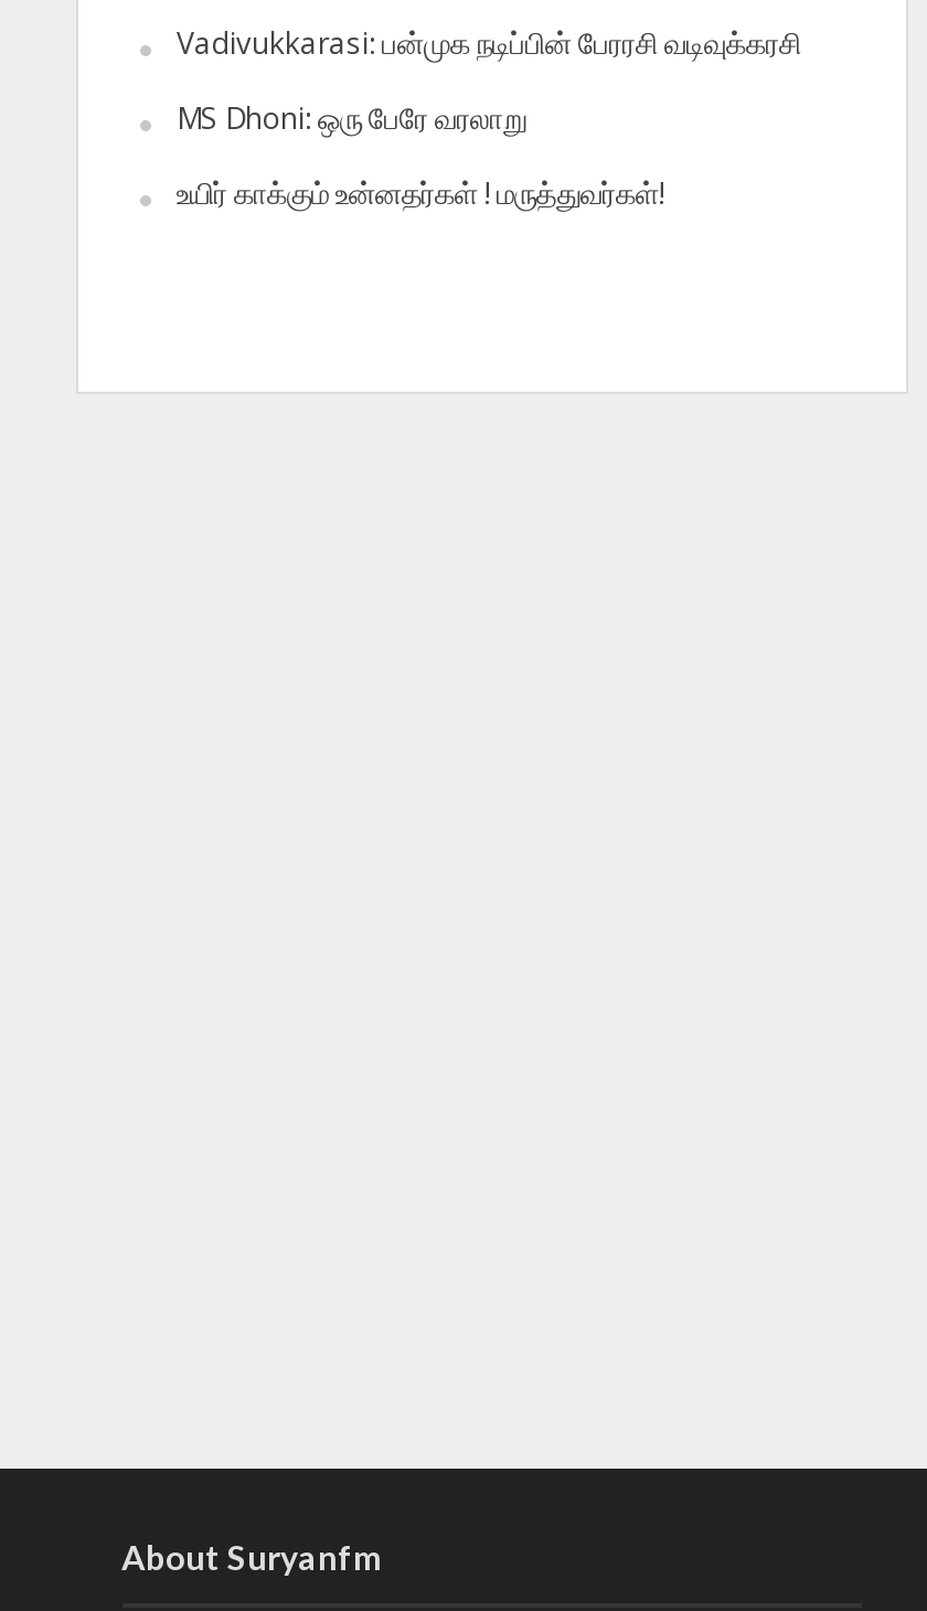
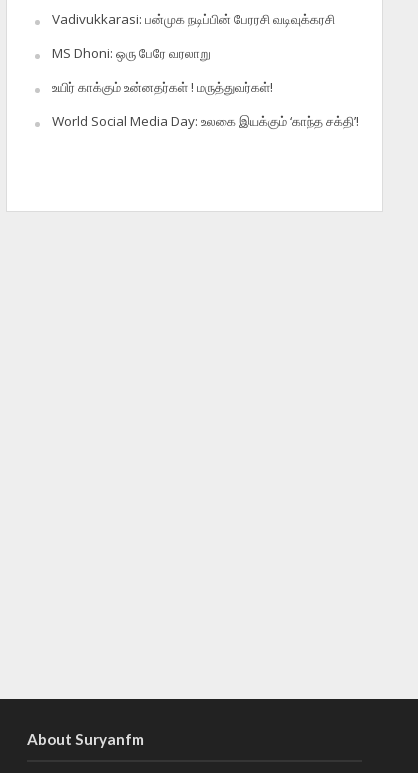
+ World Social Media Day: உலகை இயக்கும் ‘காந்த சக்தி’!
